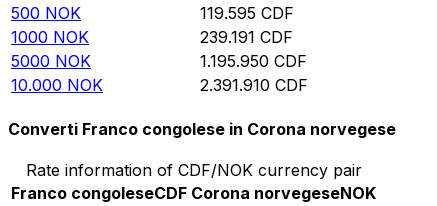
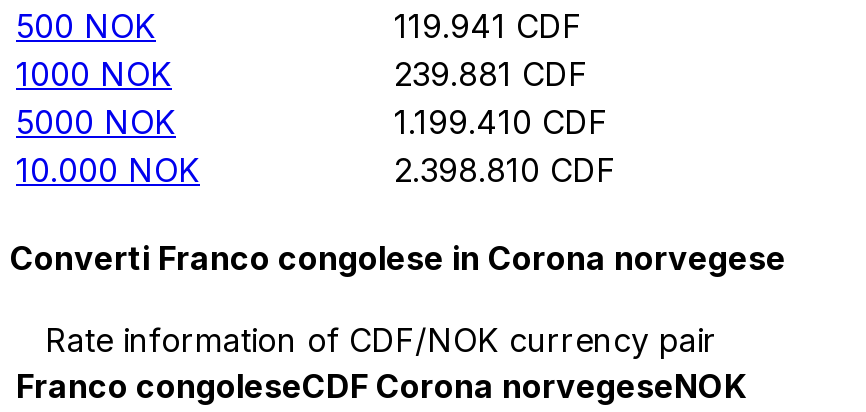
- 119.595 CDF
+ 119.941 CDF

- 239.191 CDF
+ 239.881 CDF

- 1.195.950 CDF
+ 1.199.410 CDF

- 2.391.910 CDF
+ 2.398.810 CDF
